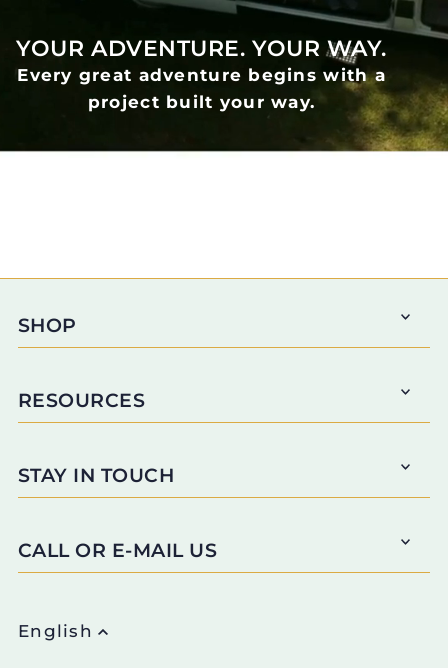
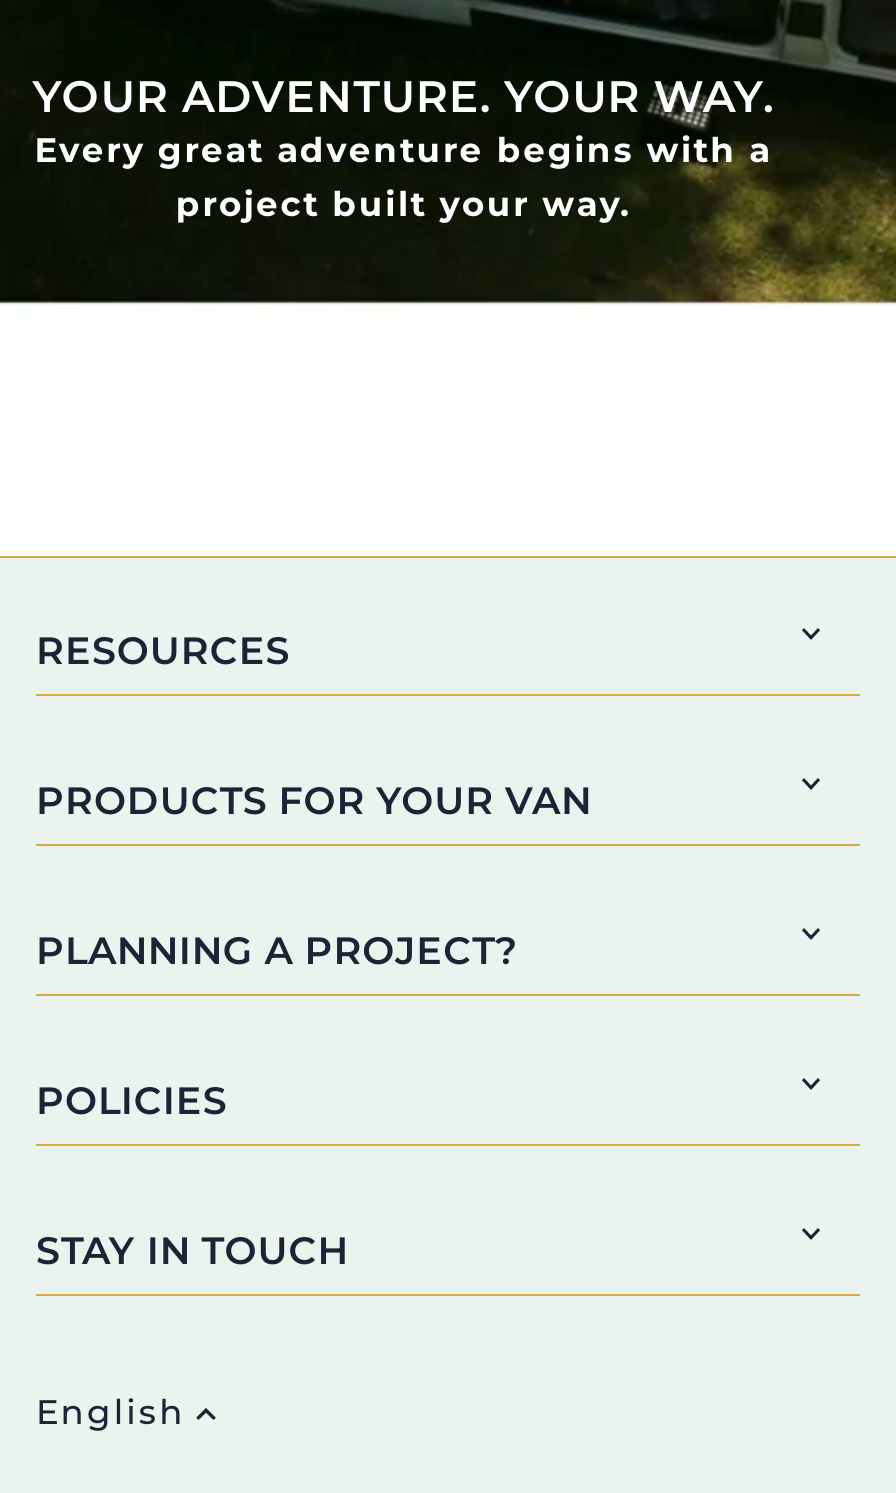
- SHOP

moved up: RESOURCES

+ PRODUCTS FOR YOUR VAN
+ PLANNING A PROJECT?
+ POLICIES

moved down: STAY IN TOUCH

- CALL OR E-MAIL US
